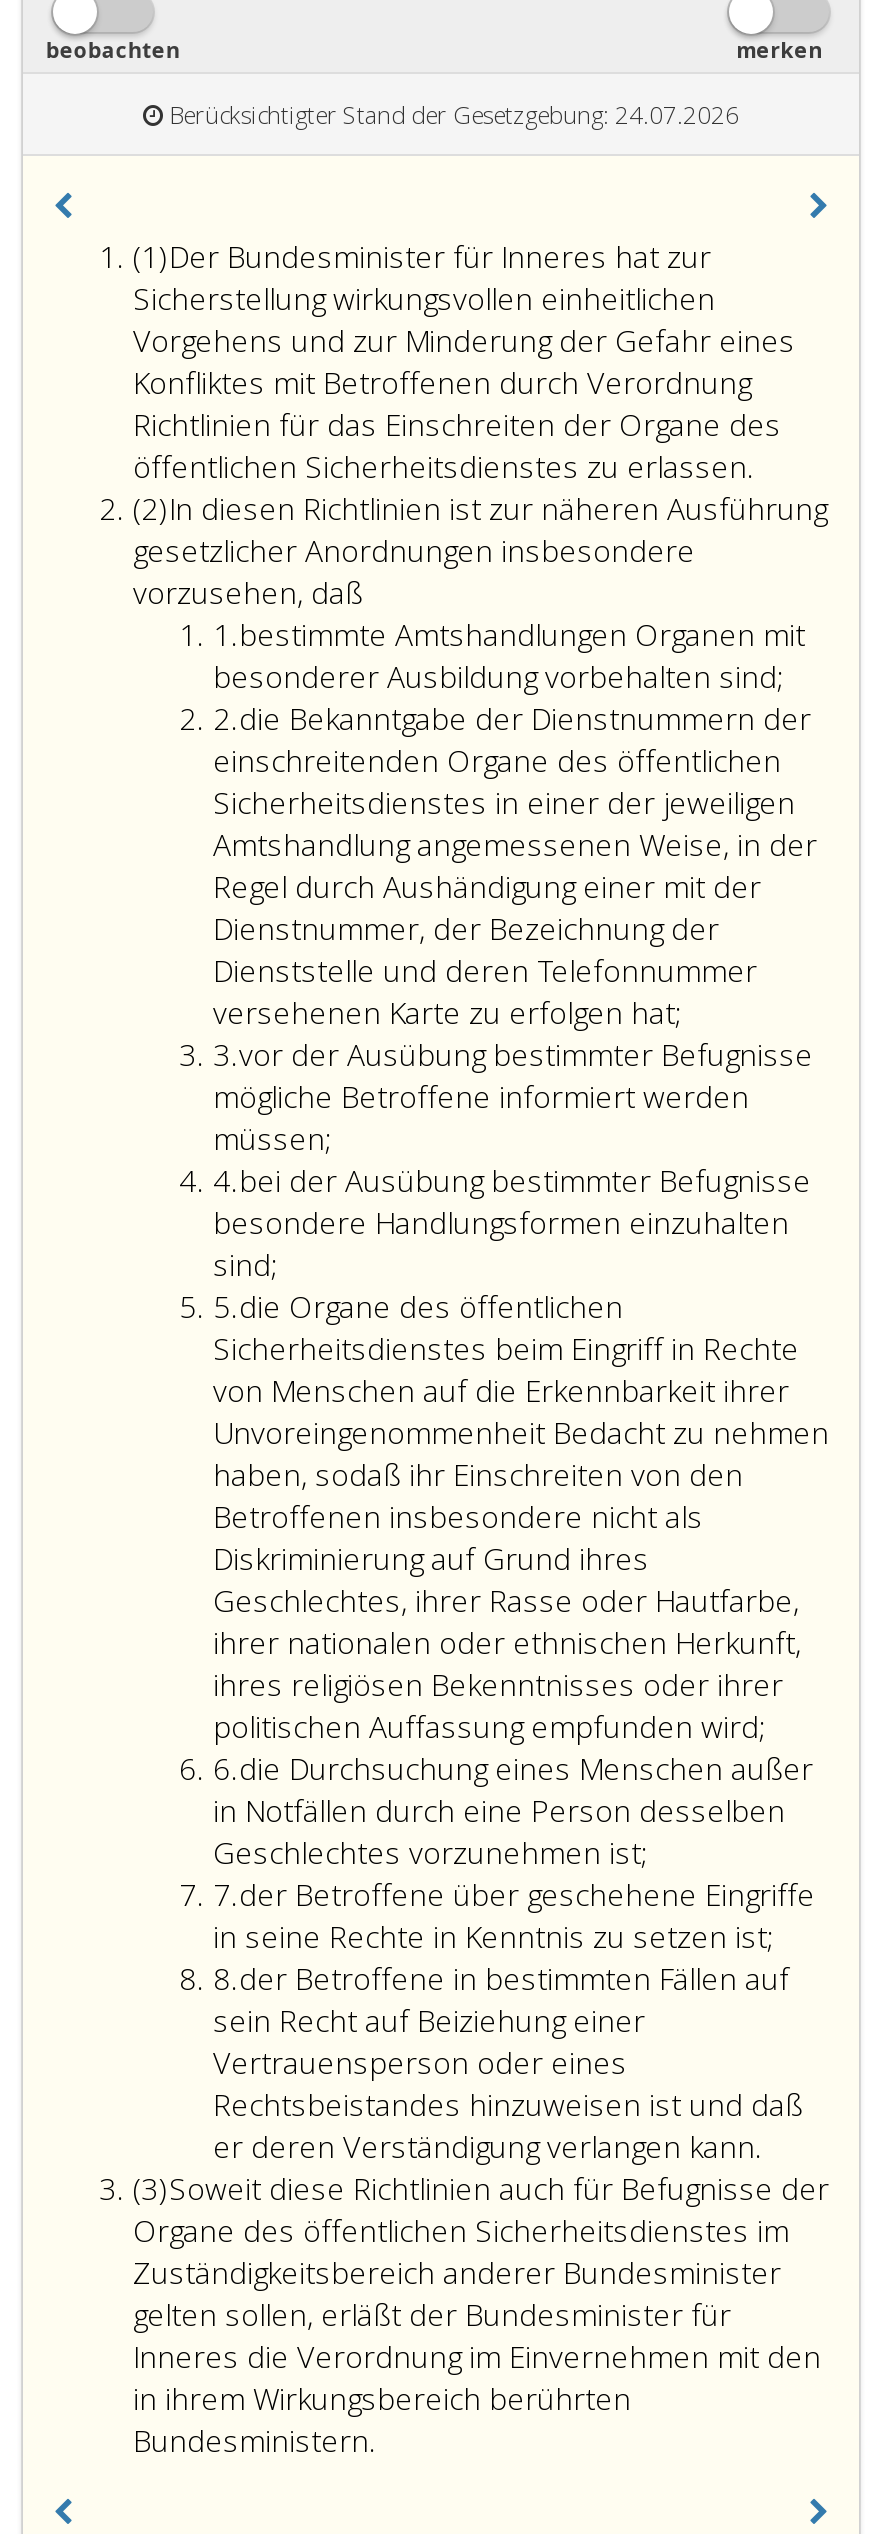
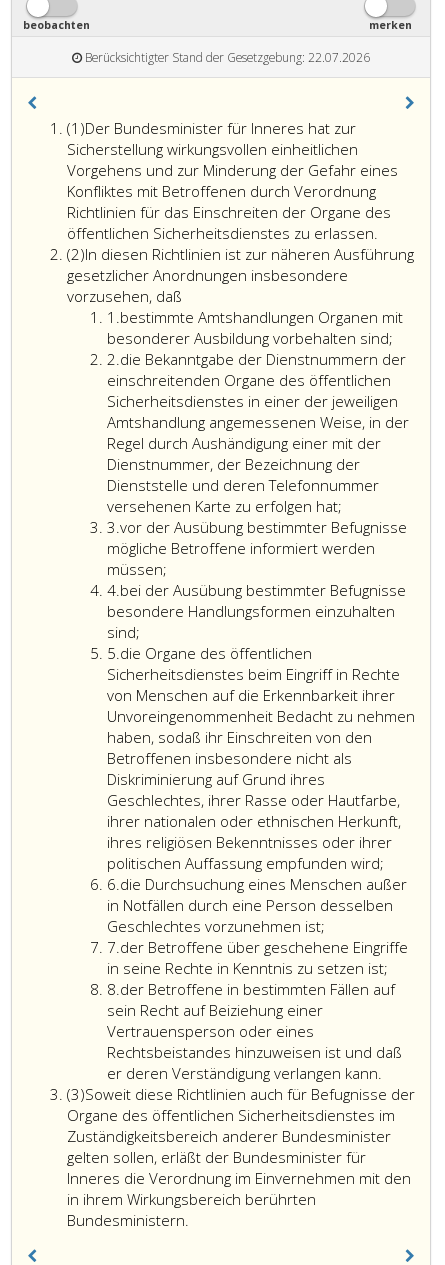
- Berücksichtigter Stand der Gesetzgebung: 24.07.2026
+ Berücksichtigter Stand der Gesetzgebung: 22.07.2026
